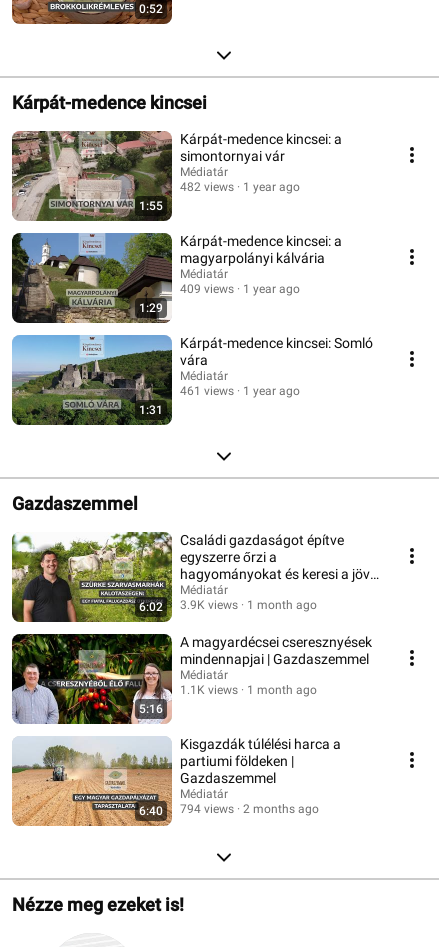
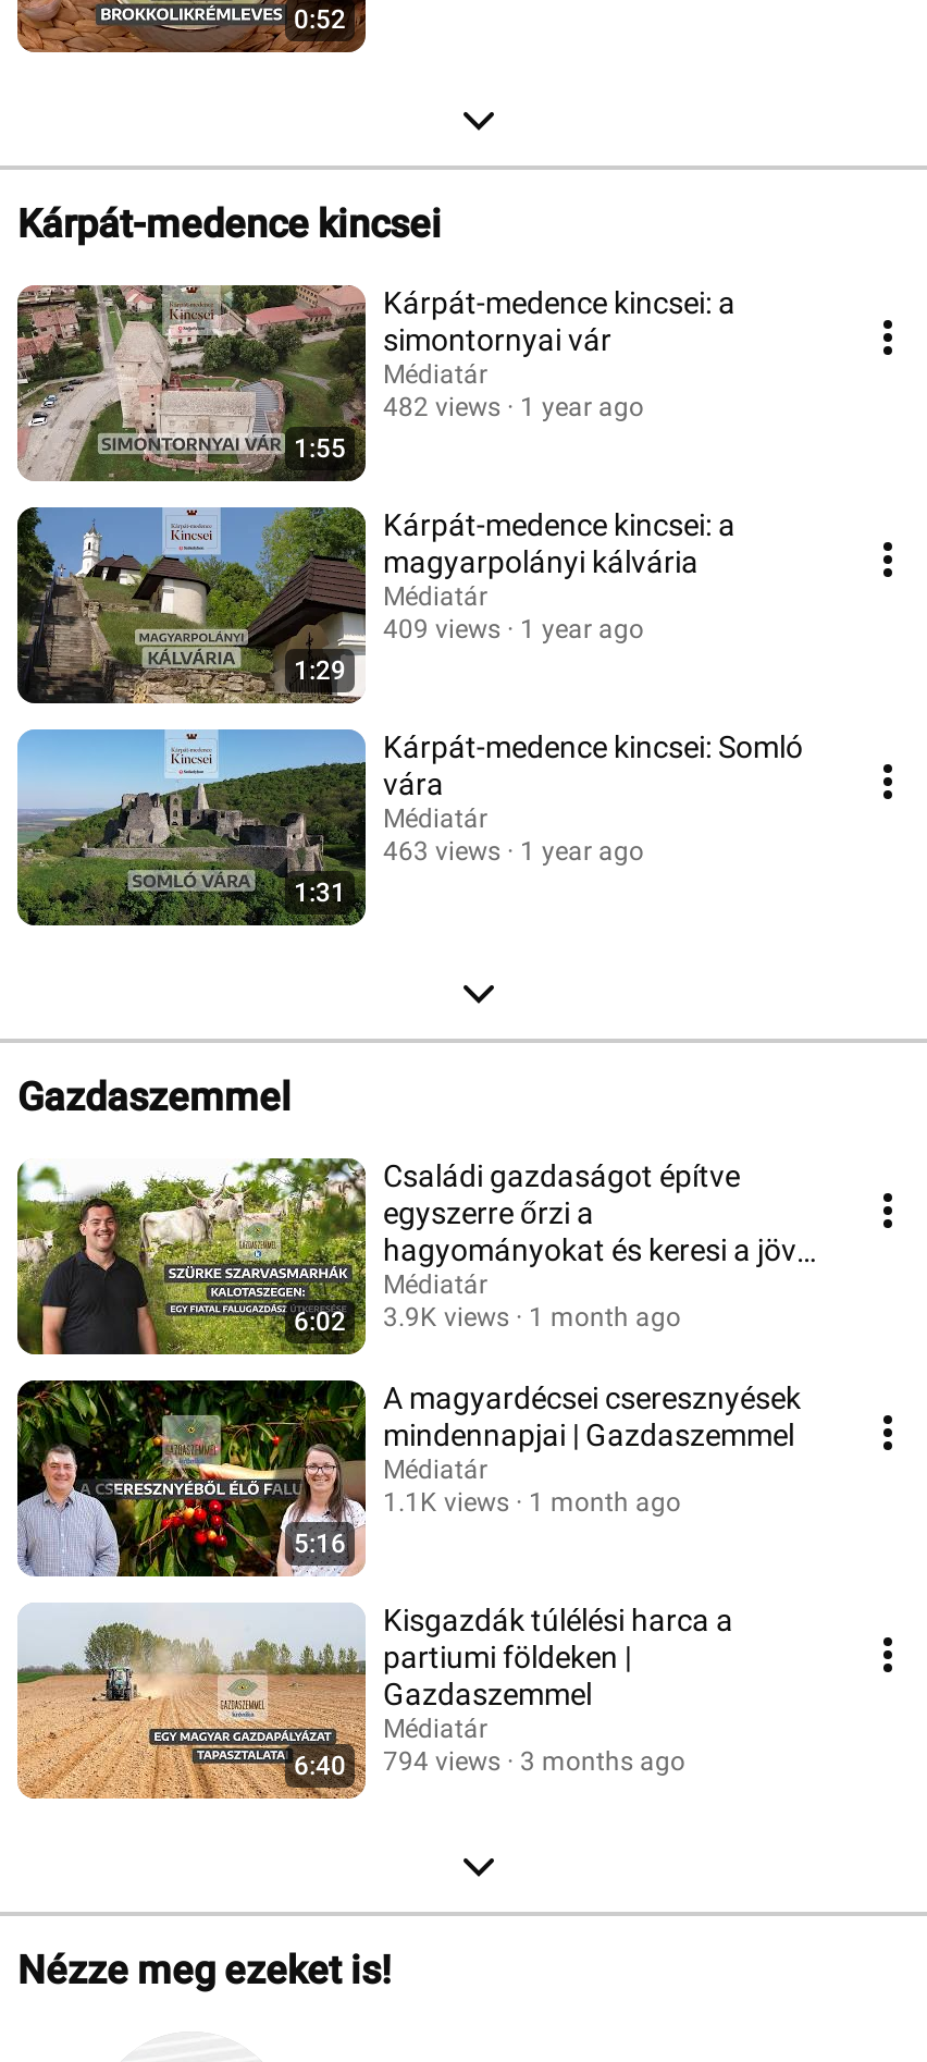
- 461 views 1 year ago
+ 463 views 1 year ago

- 6:40 794 views 2 months ago
+ 6:40 794 views 3 months ago
